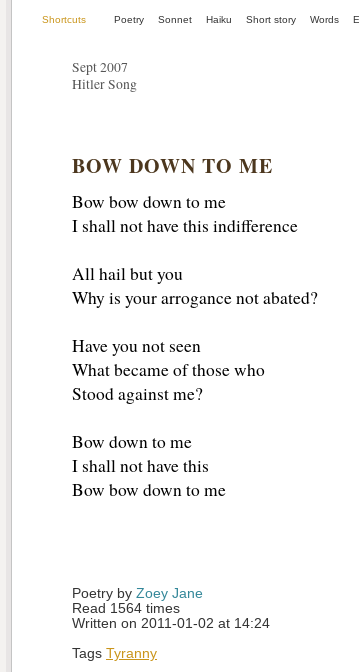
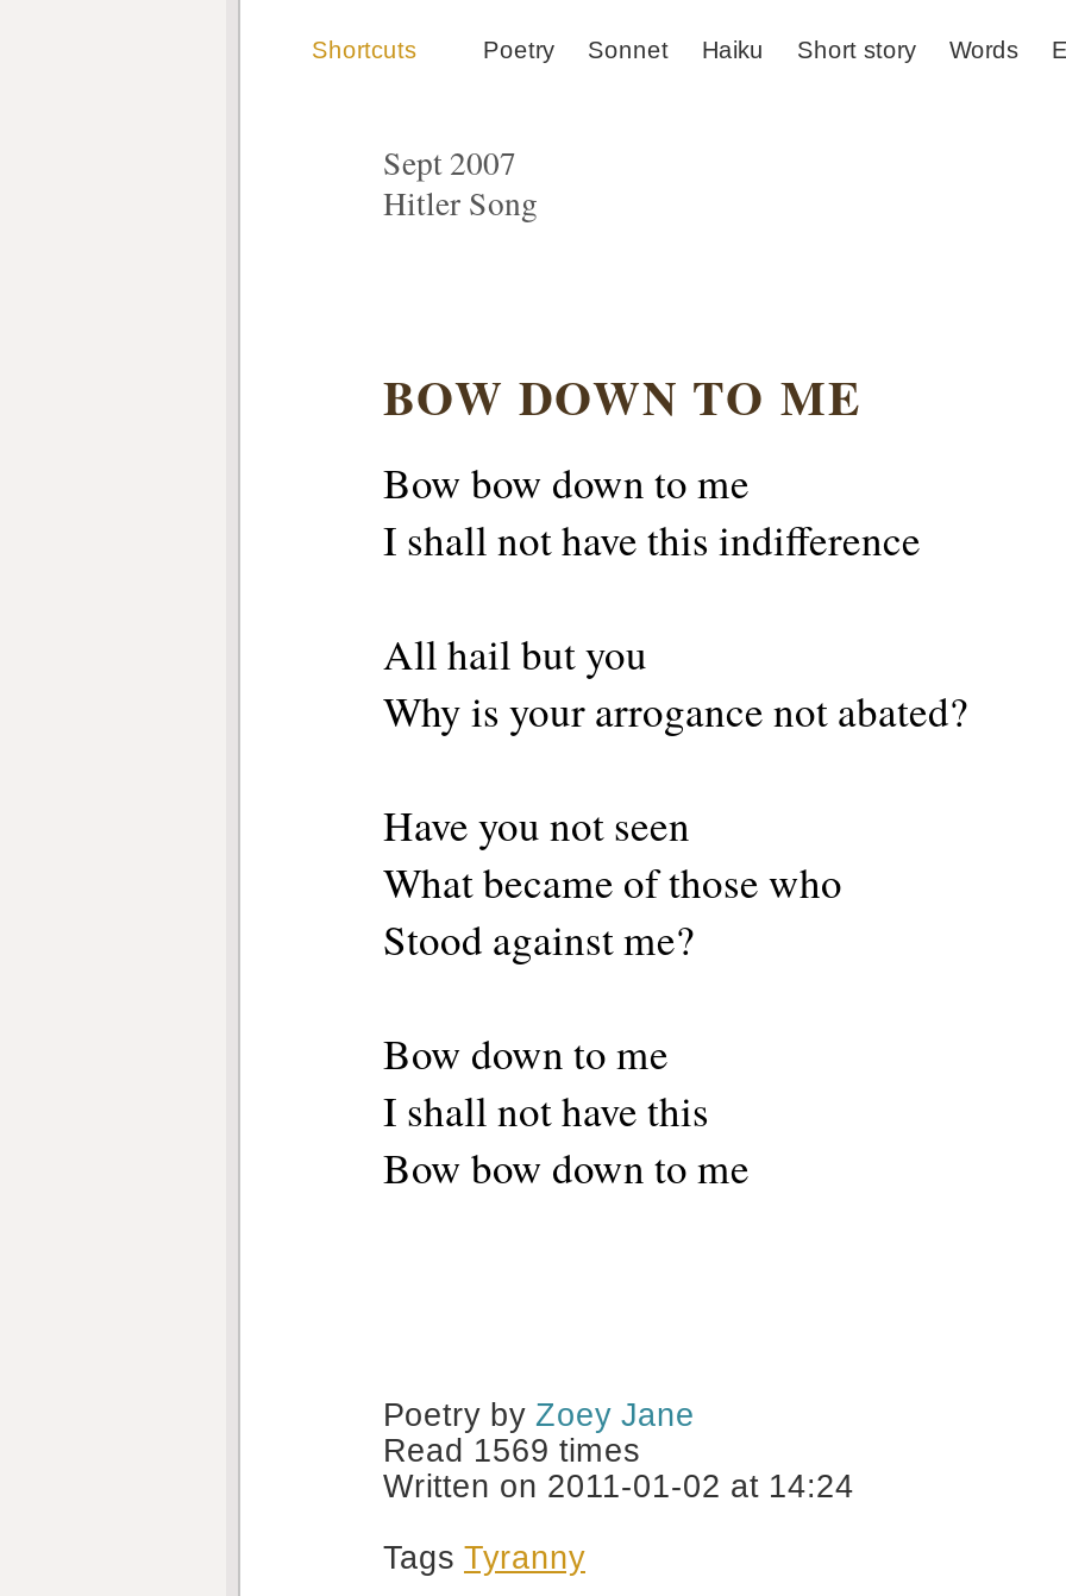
- Read 1564 times
+ Read 1569 times
